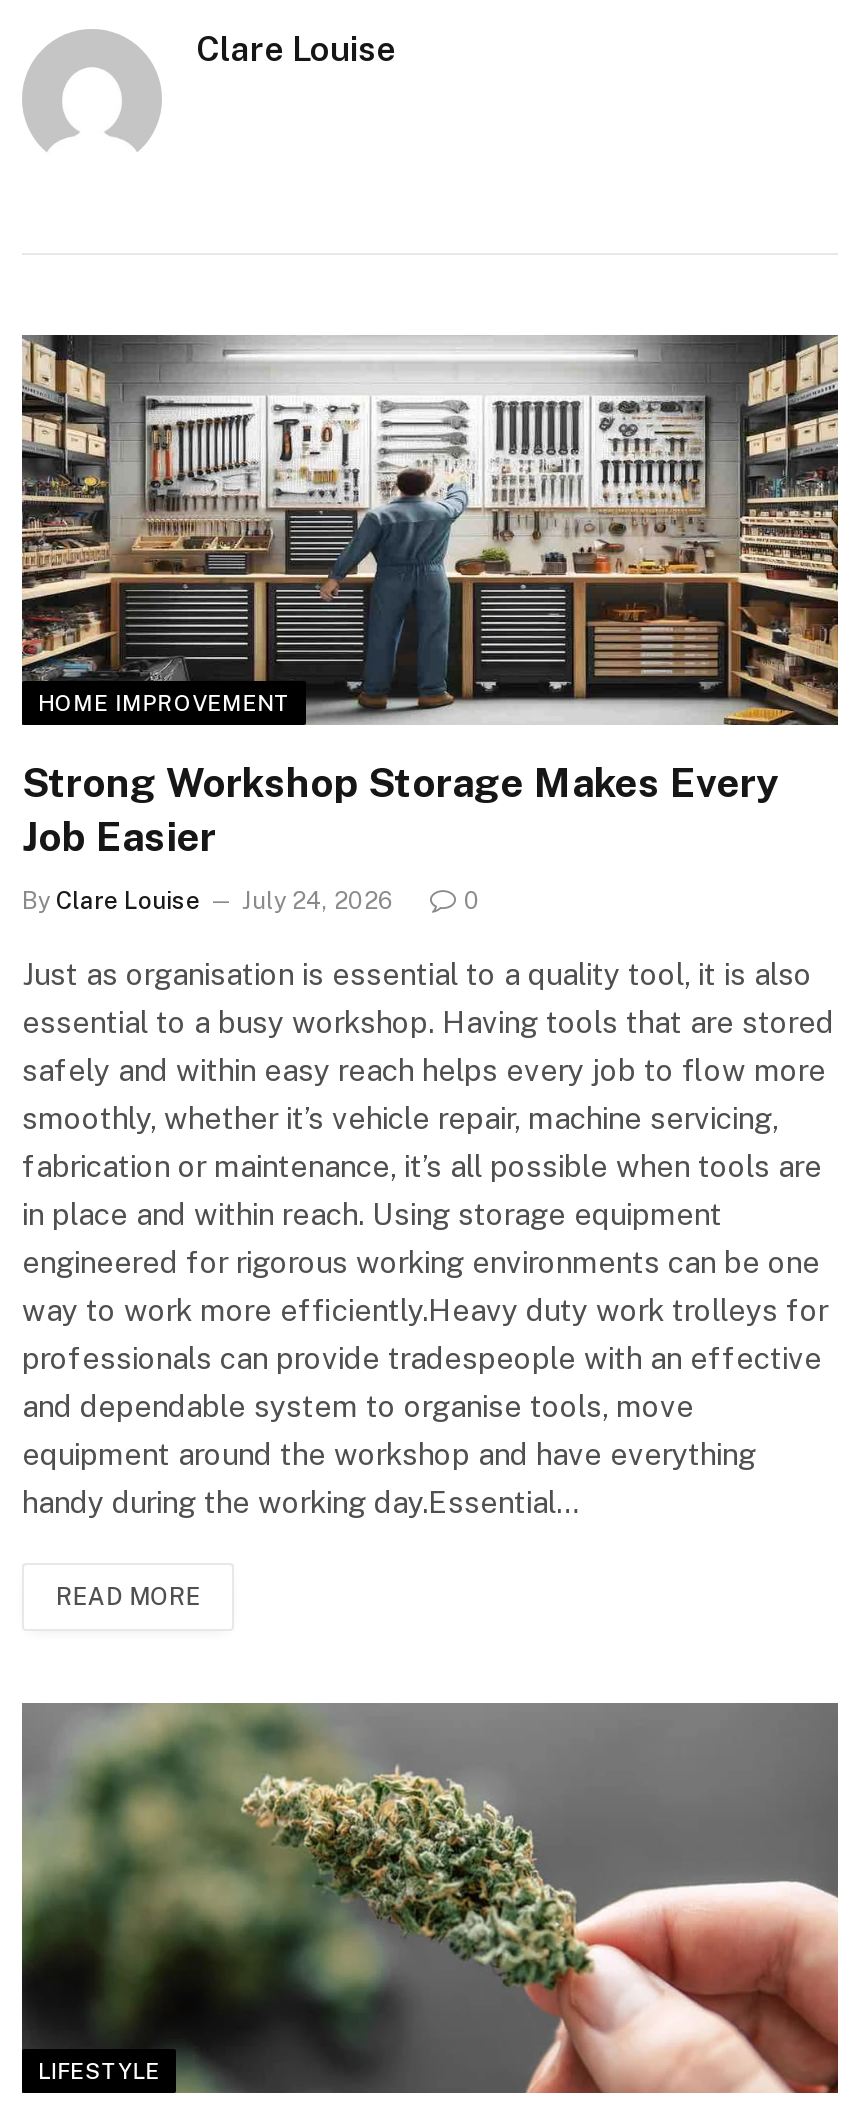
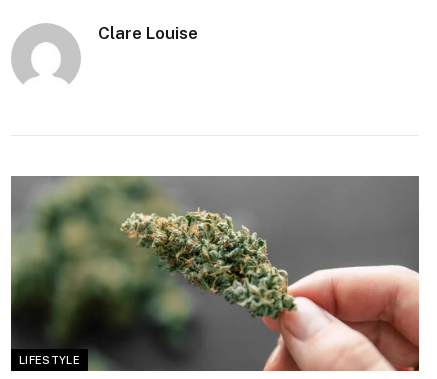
- [image]
- HOME IMPROVEMENT
- Strong Workshop Storage Makes Every
- Job Easier
- By Clare Louise
- July 24, 2026
- 0
- Just as organisation is essential to a quality tool, it is also
- essential to a busy workshop. Having tools that are stored
- safely and within easy reach helps every job to flow more
- smoothly, whether it’s vehicle repair, machine servicing,
- fabrication or maintenance, it’s all possible when tools are
- in place and within reach. Using storage equipment
- engineered for rigorous working environments can be one
- way to work more efficiently.Heavy duty work trolleys for
- professionals can provide tradespeople with an effective
- and dependable system to organise tools, move
- equipment around the workshop and have everything
- handy during the working day.Essential…
- READ MORE
